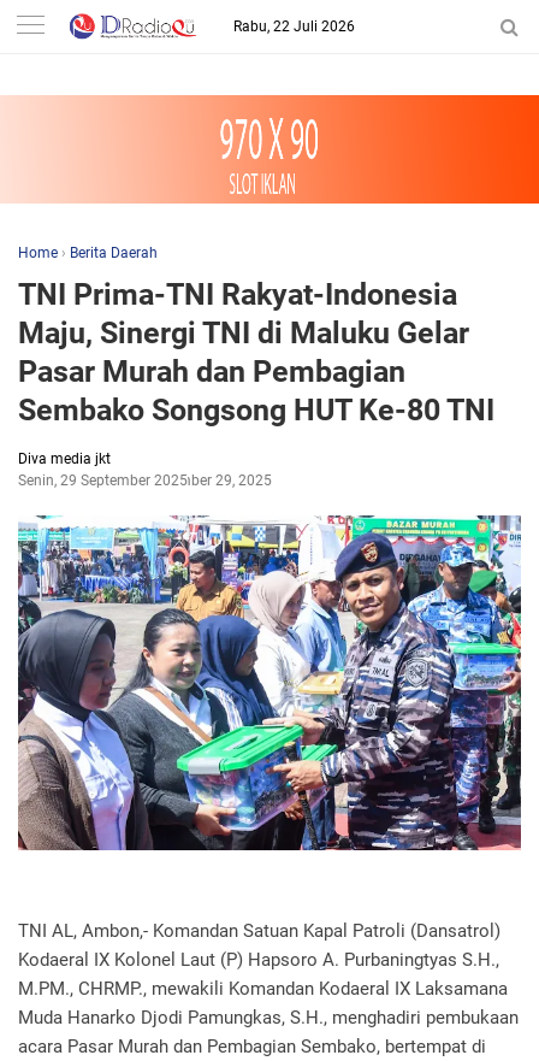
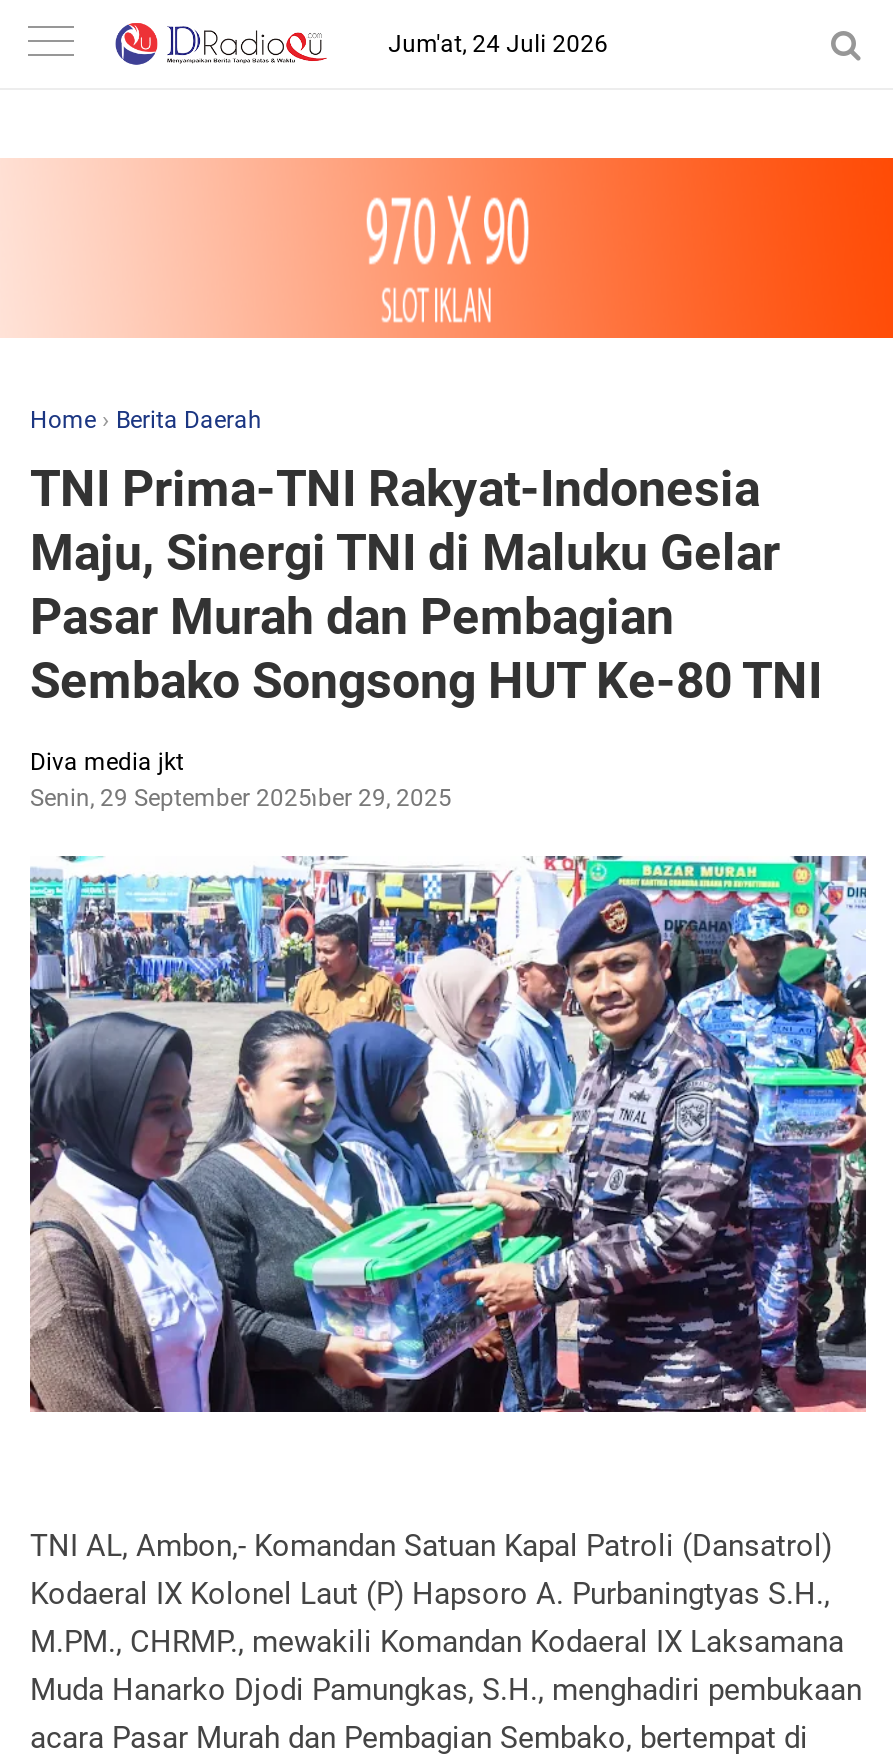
- Rabu, 22 Juli 2026
+ Jum'at, 24 Juli 2026
